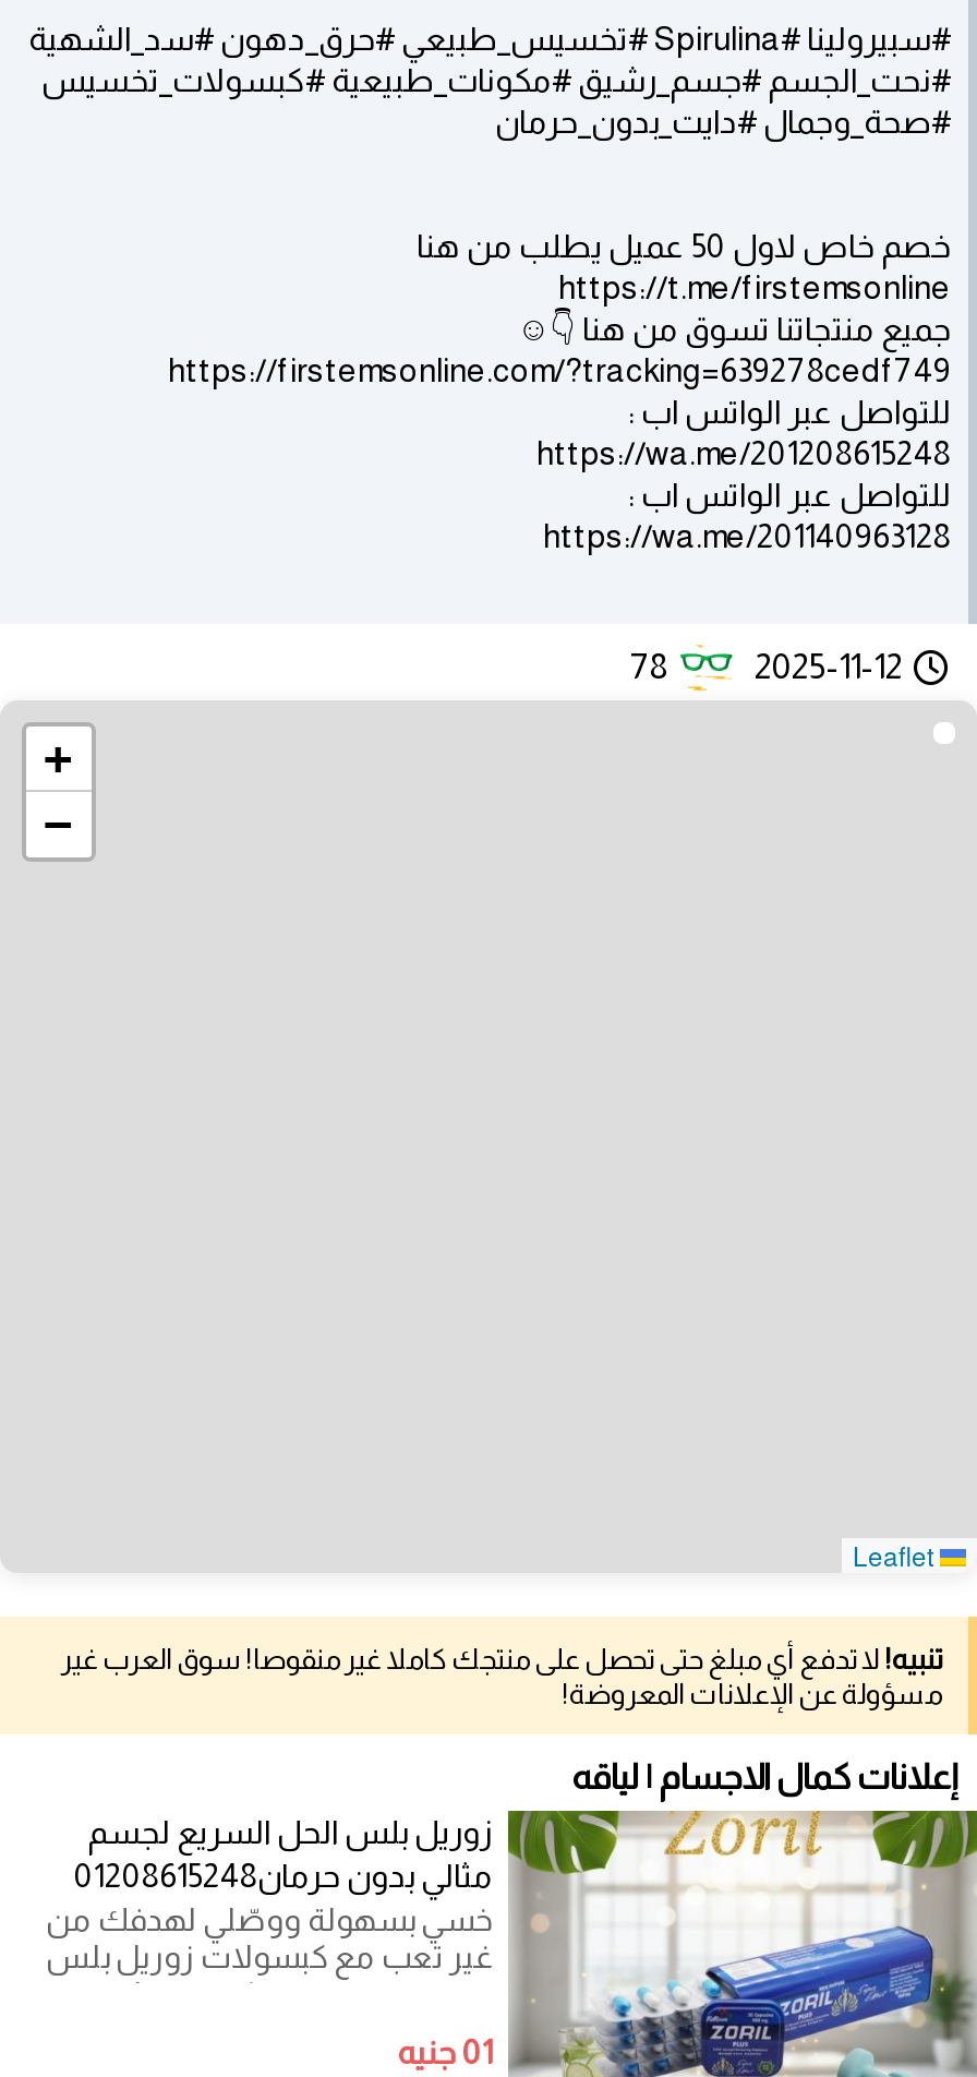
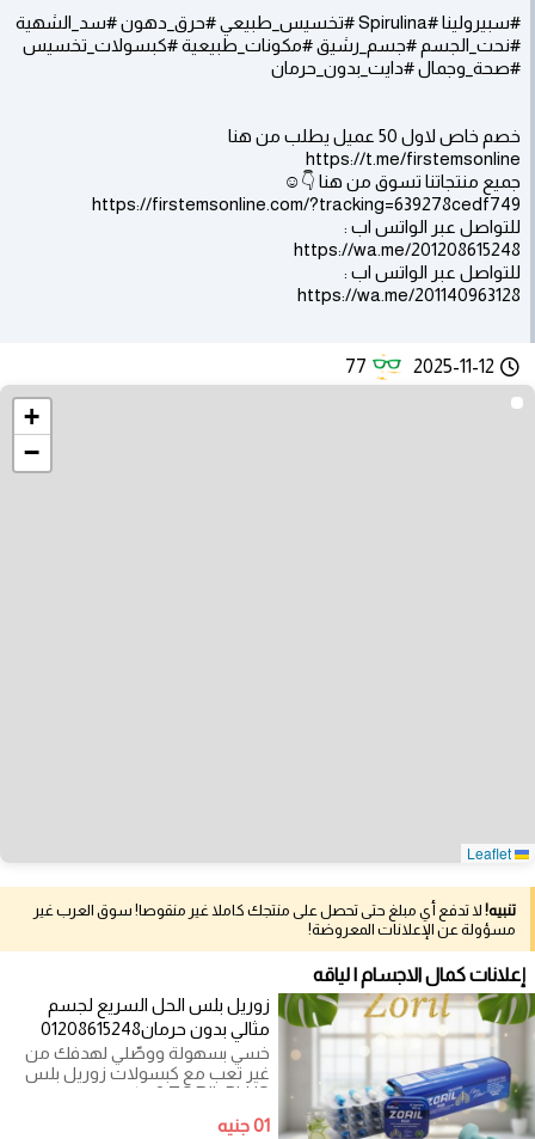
- 78
+ 77
